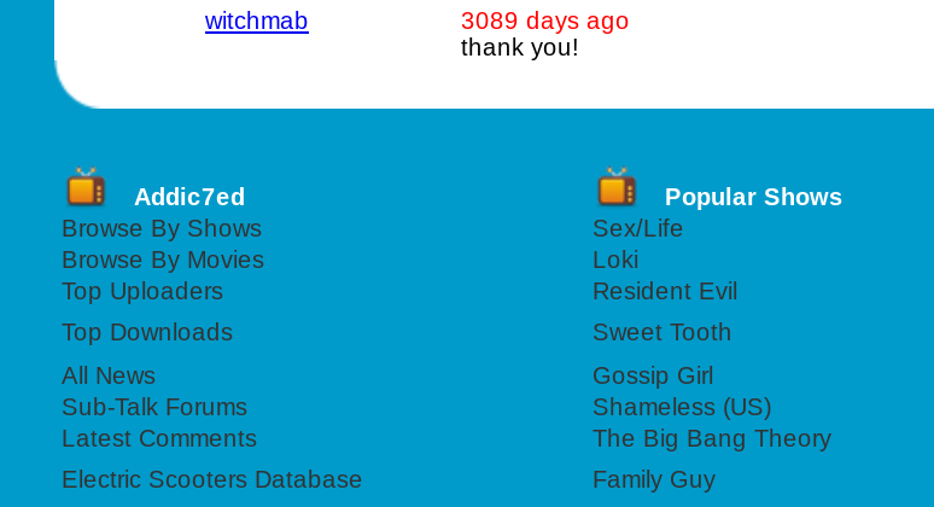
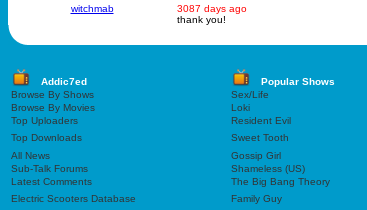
- 3089 days ago
+ 3087 days ago
